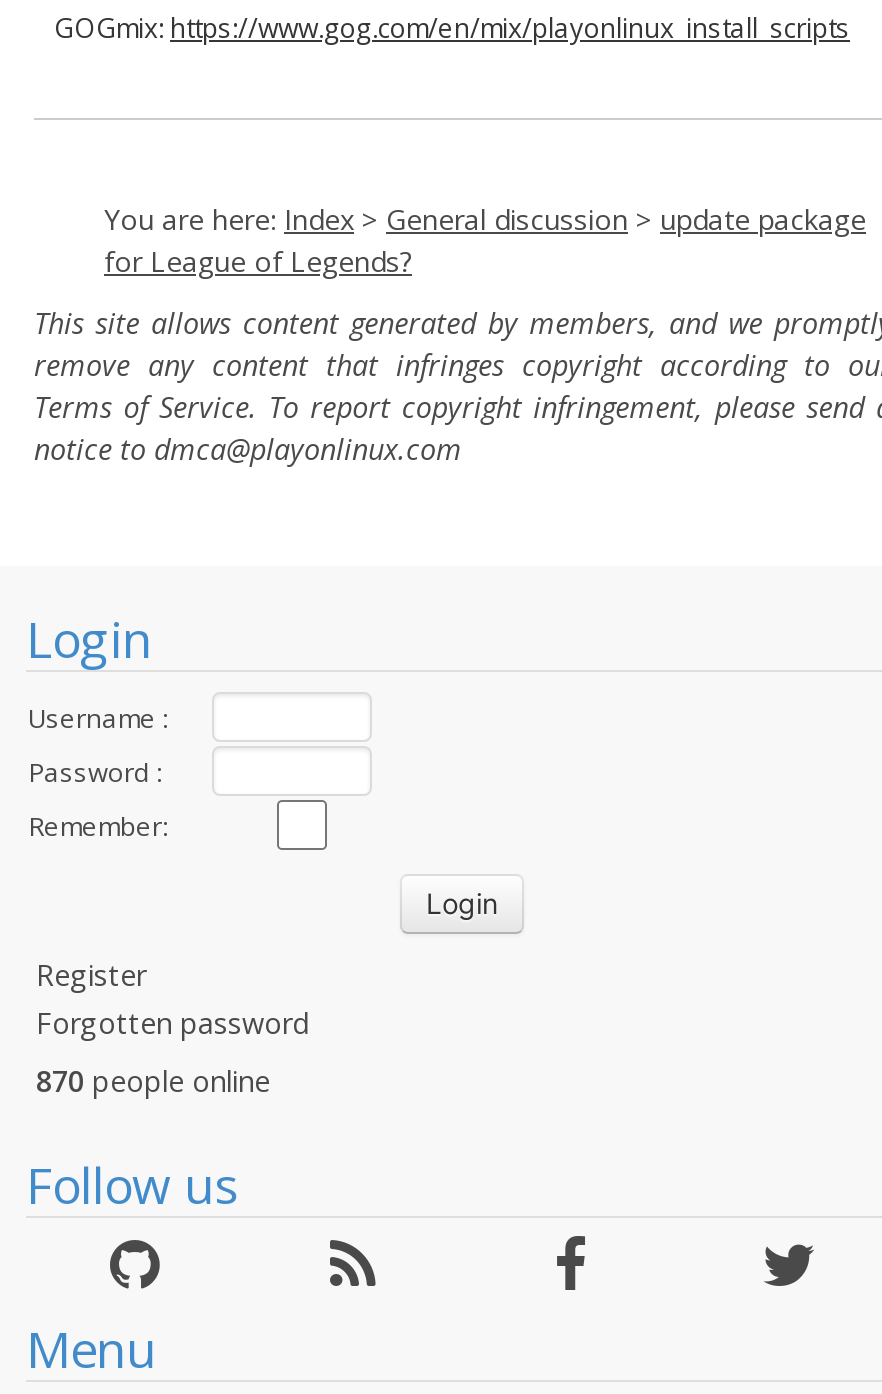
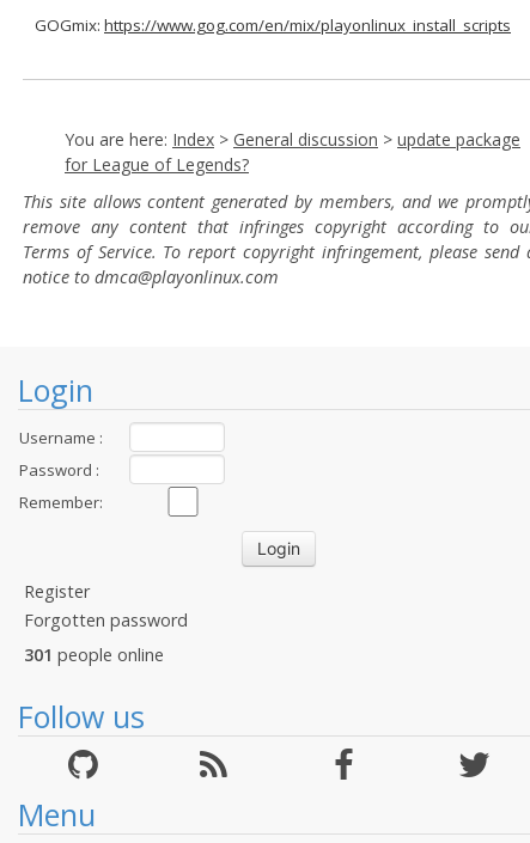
- 870 people online
+ 301 people online
